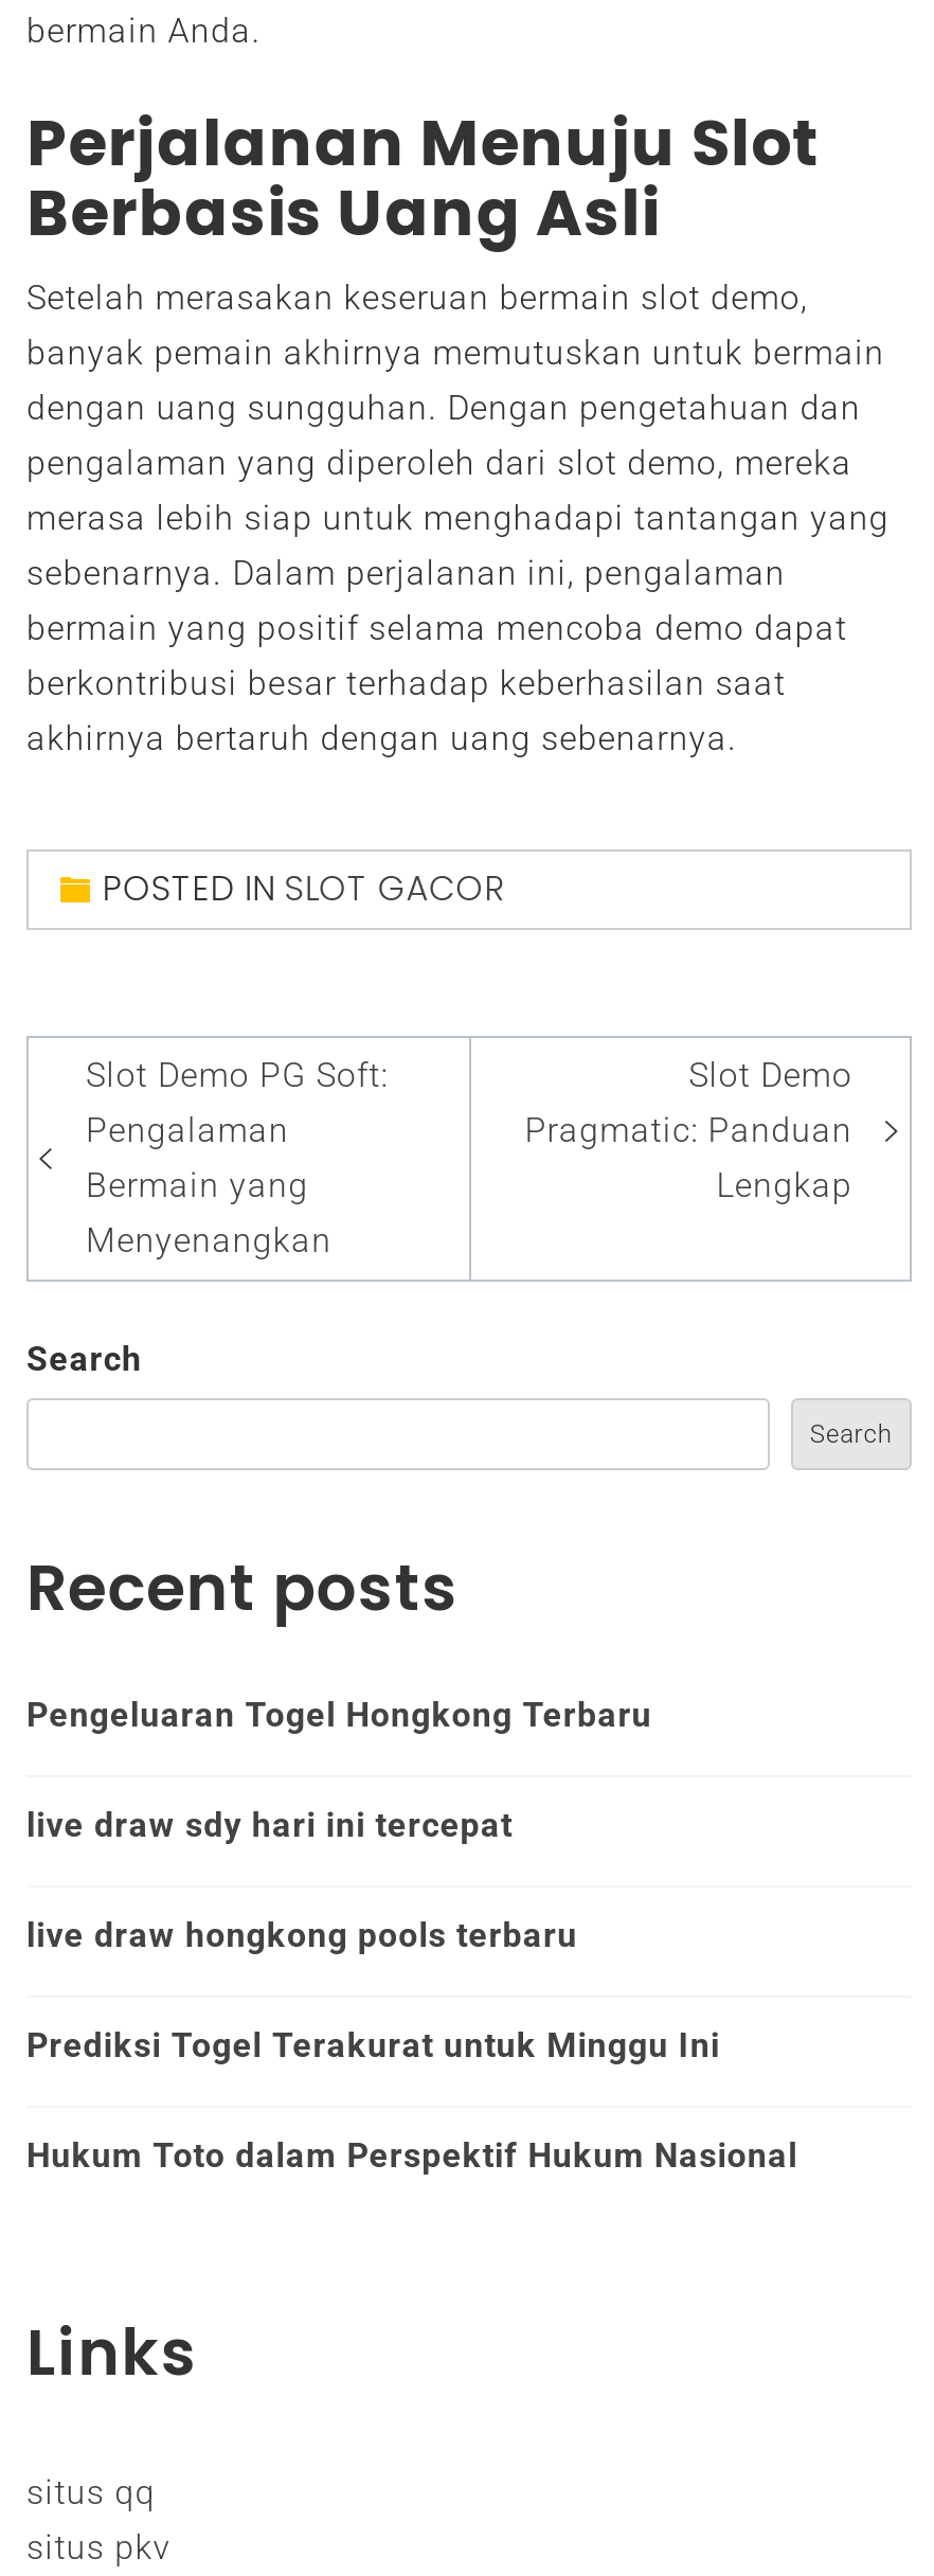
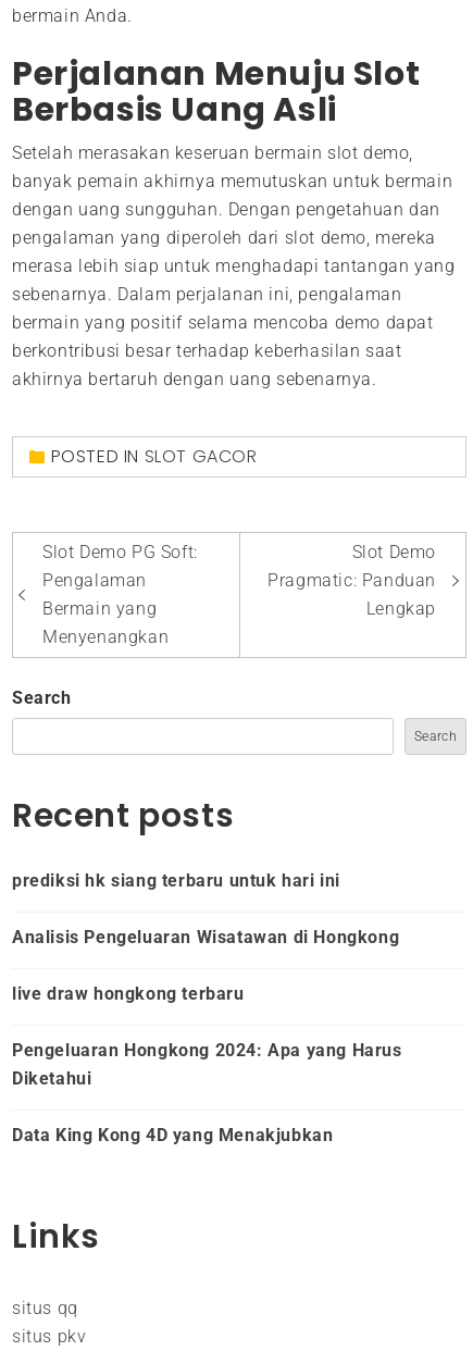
- Pengeluaran Togel Hongkong Terbaru
+ prediksi hk siang terbaru untuk hari ini

- live draw sdy hari ini tercepat
+ Analisis Pengeluaran Wisatawan di Hongkong

- live draw hongkong pools terbaru
+ live draw hongkong terbaru

- Prediksi Togel Terakurat untuk Minggu Ini
+ Pengeluaran Hongkong 2024: Apa yang Harus
+ Diketahui

- Hukum Toto dalam Perspektif Hukum Nasional
+ Data King Kong 4D yang Menakjubkan
